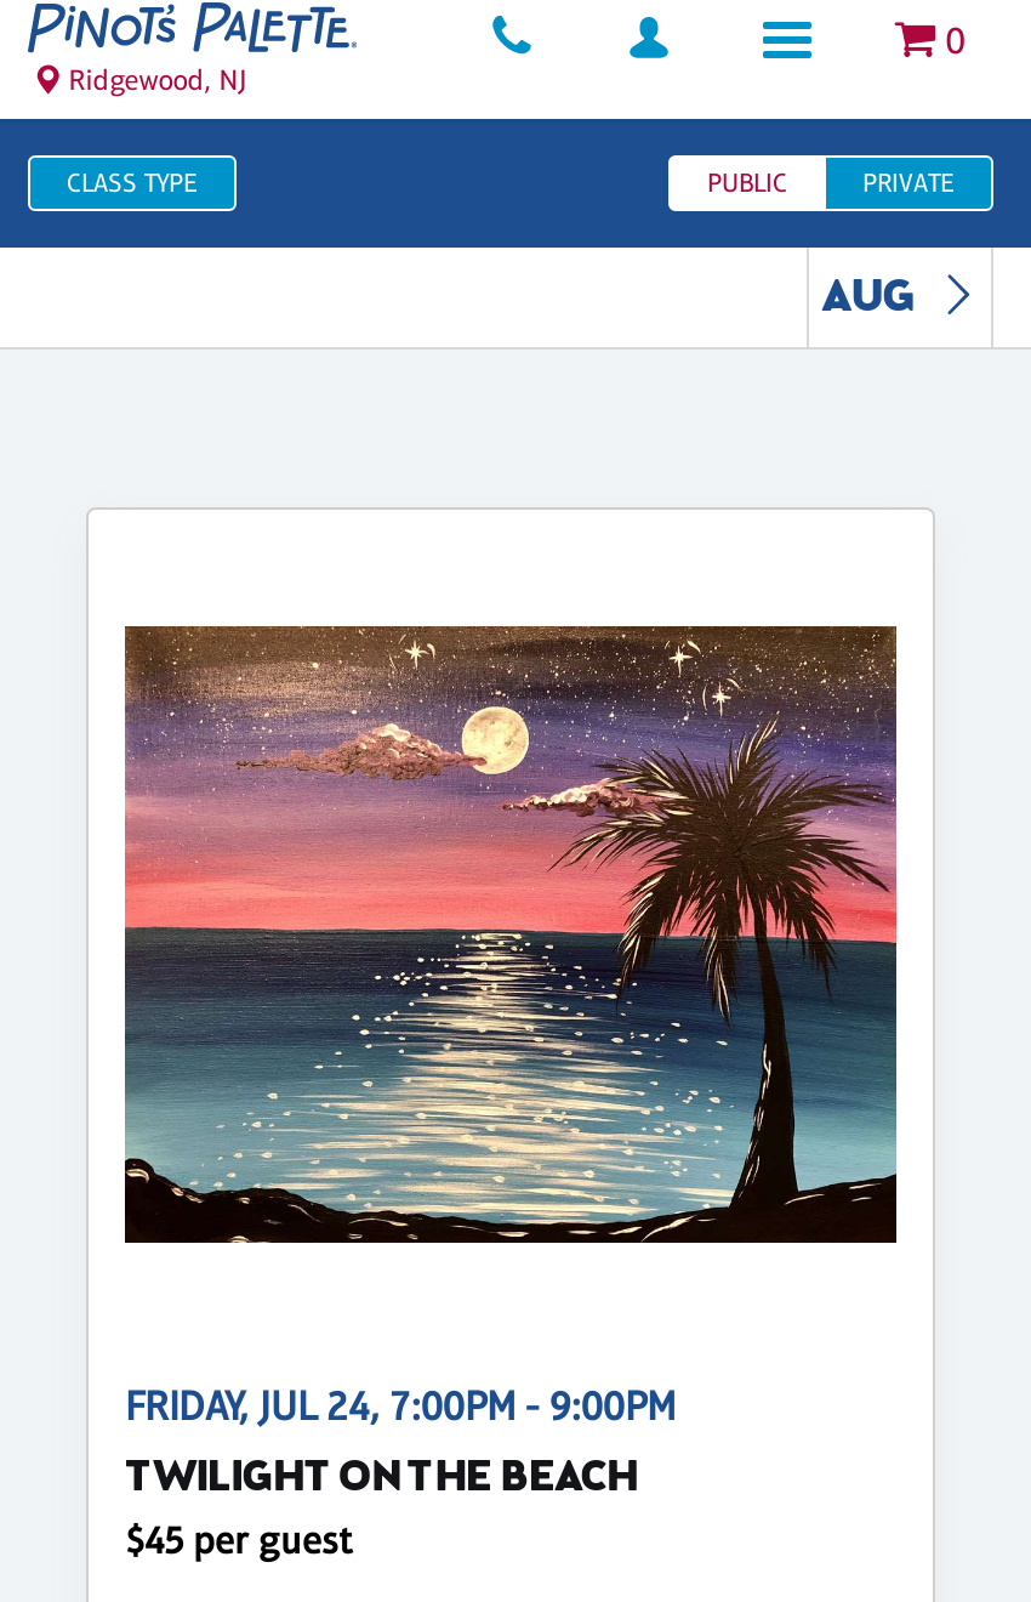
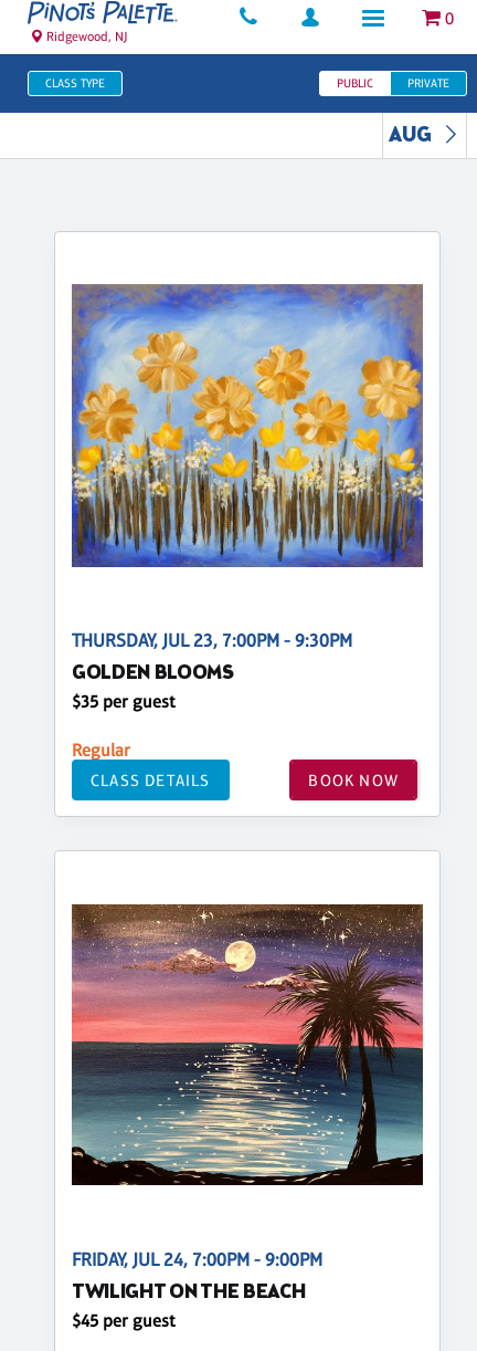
+ [image]

+ THURSDAY, JUL 23, 7:00PM - 9:30PM
+ GOLDEN BLOOMS
+ $35 per guest
+ Regular
+ CLASS DETAILS
+ BOOK NOW
